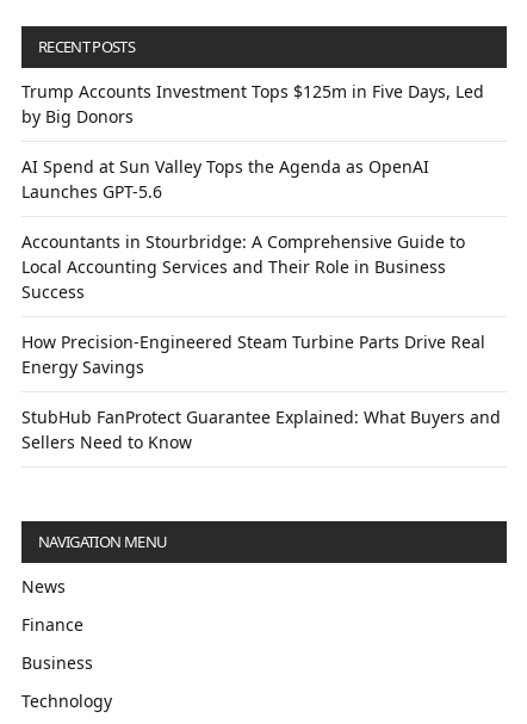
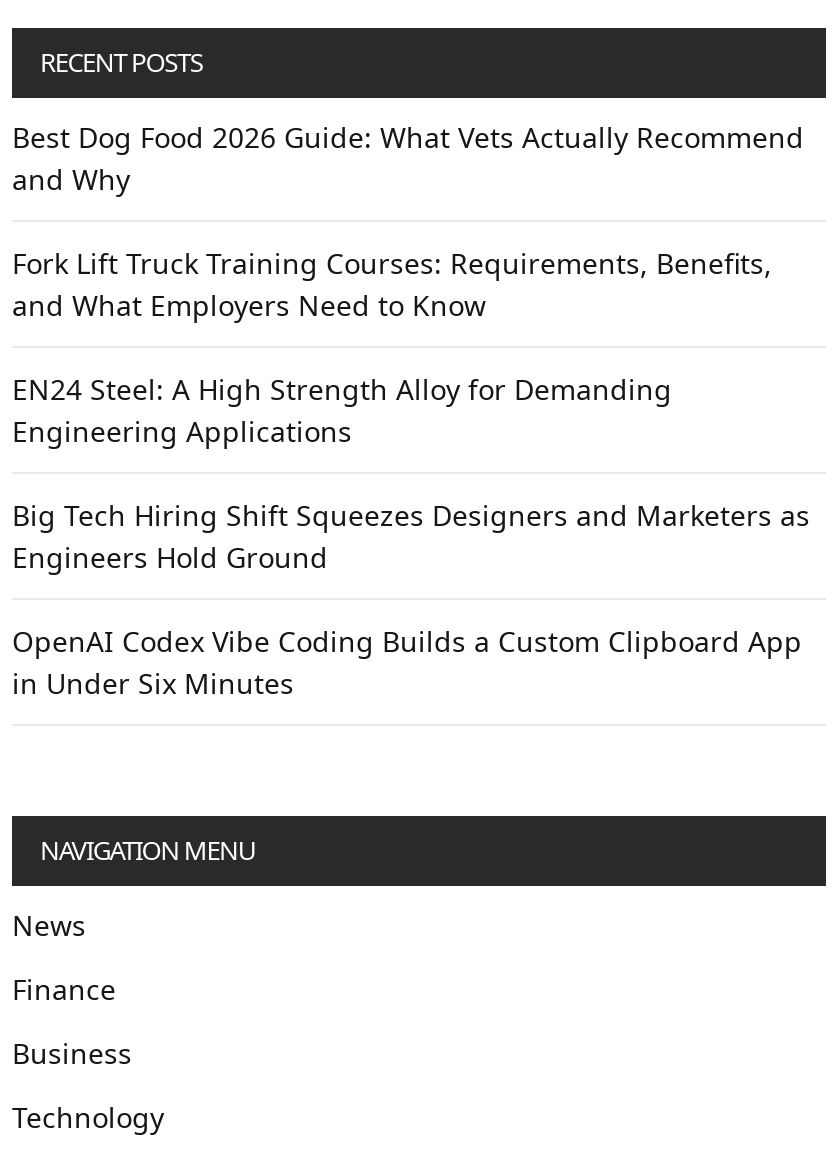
- Trump Accounts Investment Tops $125m in Five Days, Led
- by Big Donors
+ Best Dog Food 2026 Guide: What Vets Actually Recommend
+ and Why

- AI Spend at Sun Valley Tops the Agenda as OpenAI
- Launches GPT-5.6
+ Fork Lift Truck Training Courses: Requirements, Benefits,
+ and What Employers Need to Know

- Accountants in Stourbridge: A Comprehensive Guide to
- Local Accounting Services and Their Role in Business
- Success
+ EN24 Steel: A High Strength Alloy for Demanding
+ Engineering Applications

- How Precision-Engineered Steam Turbine Parts Drive Real
- Energy Savings
+ Big Tech Hiring Shift Squeezes Designers and Marketers as
+ Engineers Hold Ground

- StubHub FanProtect Guarantee Explained: What Buyers and
- Sellers Need to Know
+ OpenAI Codex Vibe Coding Builds a Custom Clipboard App
+ in Under Six Minutes
